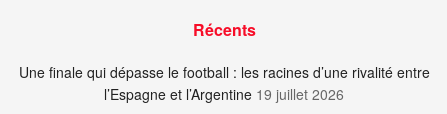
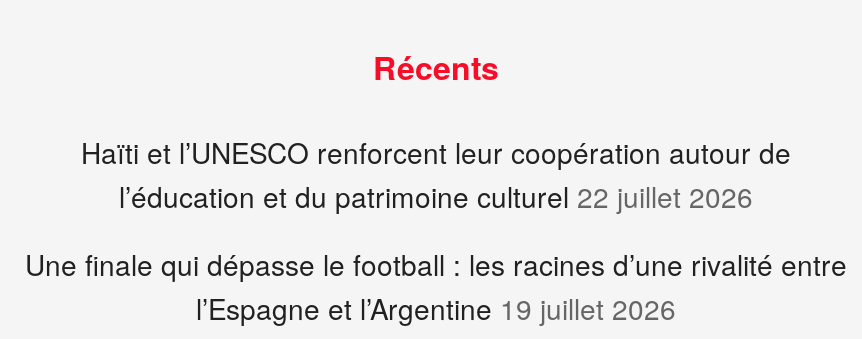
+ Haïti et l’UNESCO renforcent leur coopération autour de
+ l’éducation et du patrimoine culturel 22 juillet 2026
